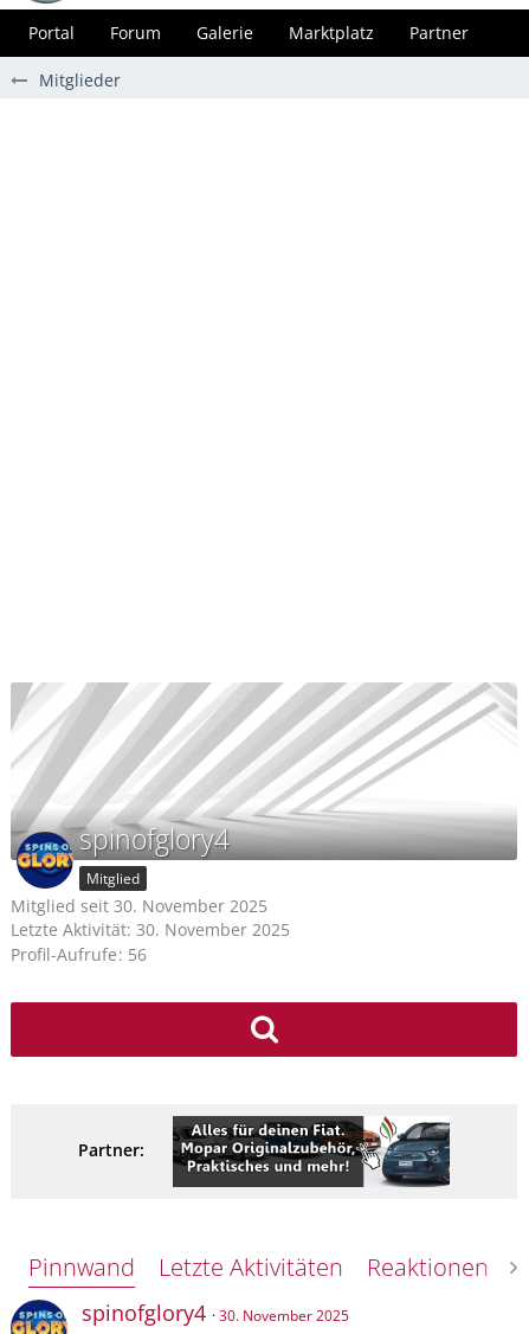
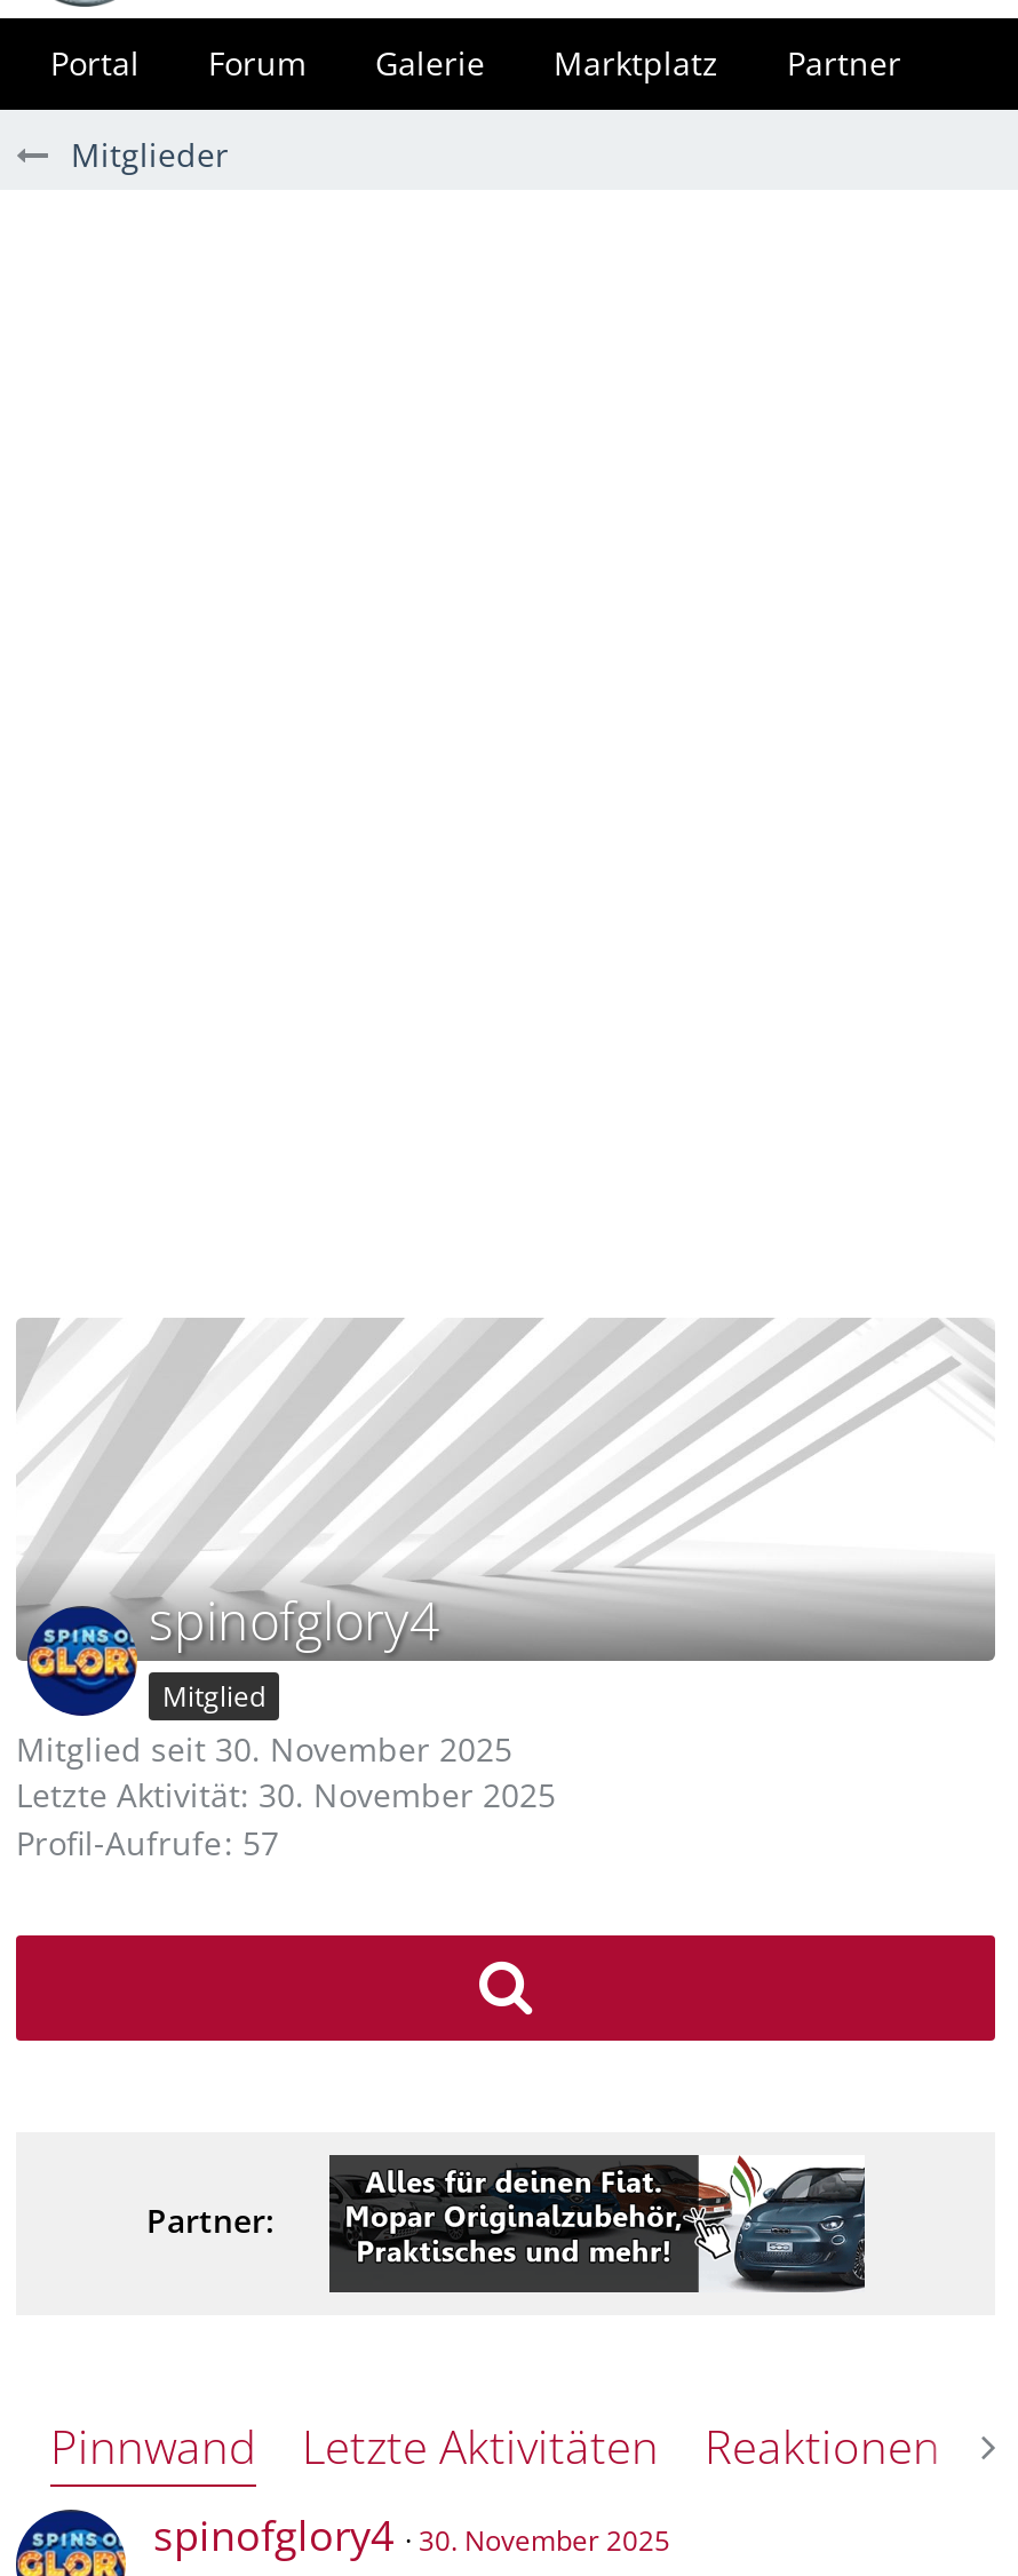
- Profil-Aufrufe 56
+ Profil-Aufrufe 57
